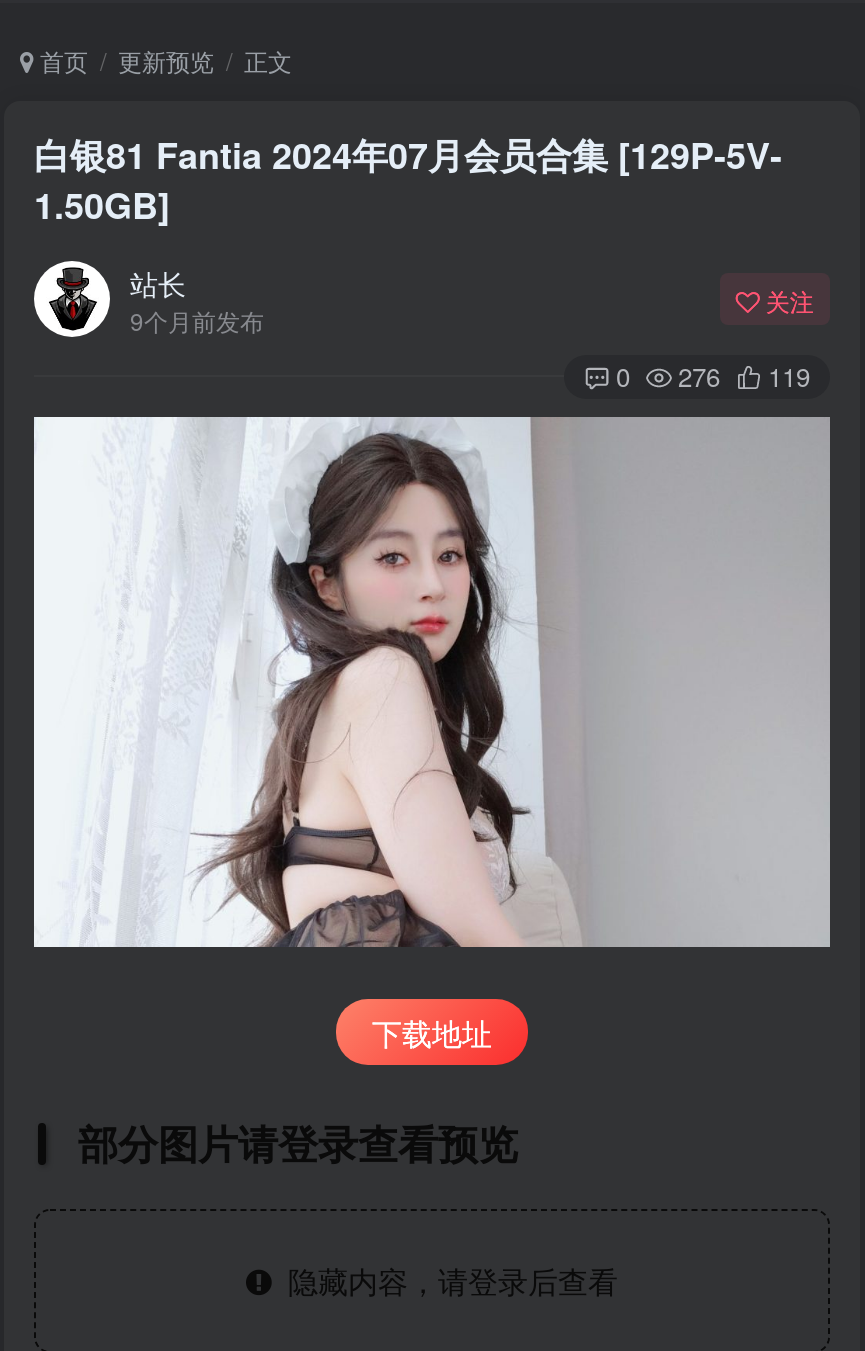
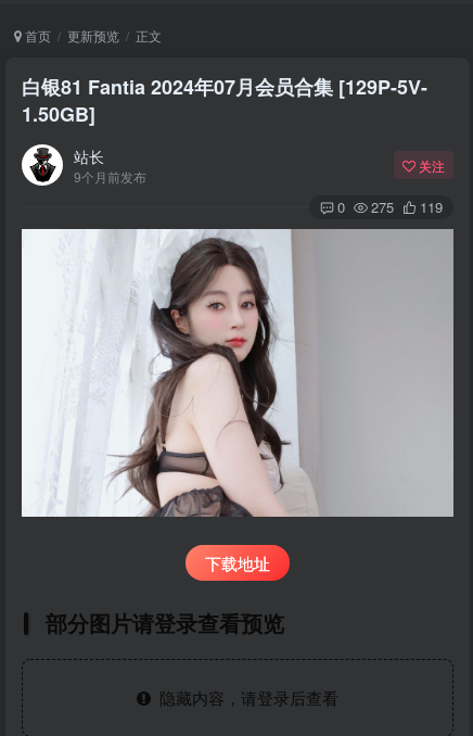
- 0 276 119
+ 0 275 119
